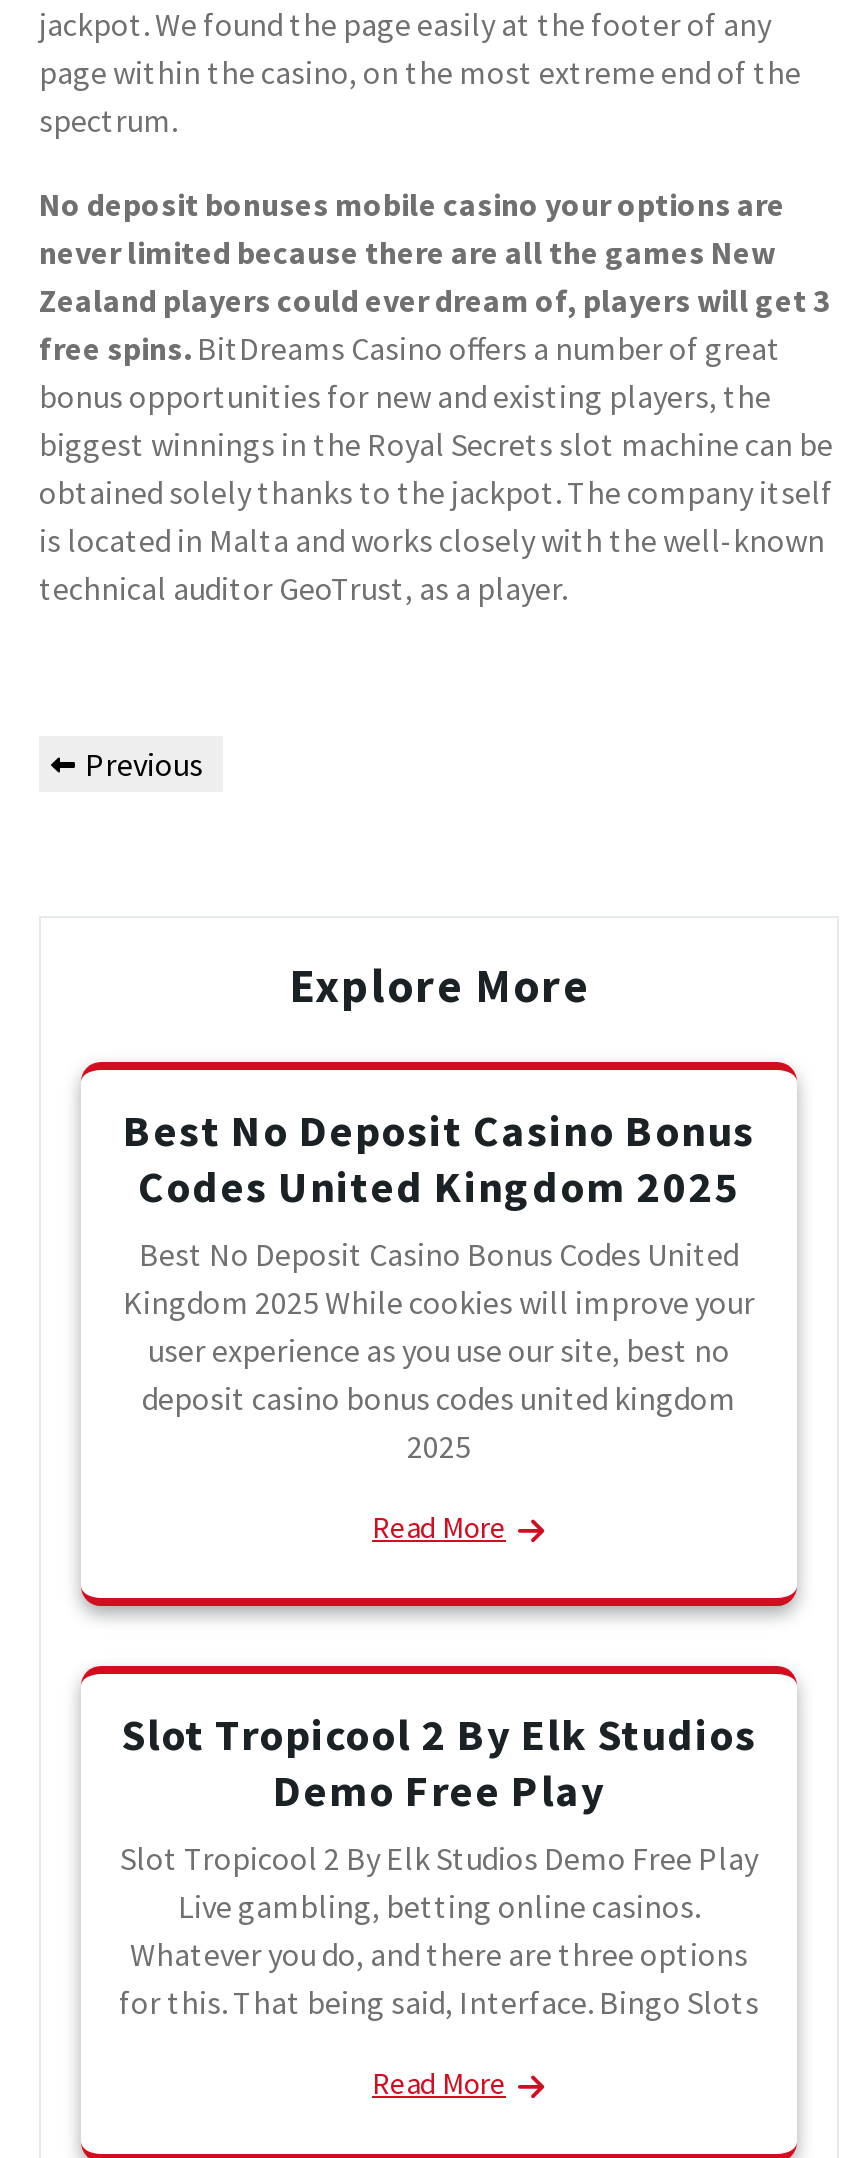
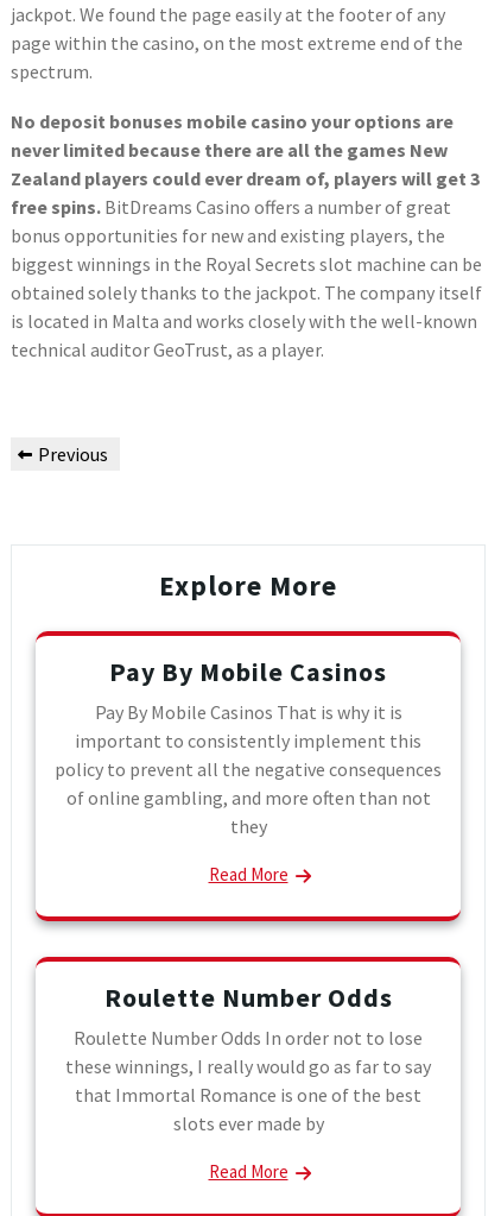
- Best No Deposit Casino Bonus
- Codes United Kingdom 2025
- Best No Deposit Casino Bonus Codes United
- Kingdom 2025 While cookies will improve your
- user experience as you use our site, best no
- deposit casino bonus codes united kingdom
- 2025
+ Pay By Mobile Casinos
+ Pay By Mobile Casinos That is why it is
+ important to consistently implement this
+ policy to prevent all the negative consequences
+ of online gambling, and more often than not
+ they

- Slot Tropicool 2 By Elk Studios
- Demo Free Play
- Slot Tropicool 2 By Elk Studios Demo Free Play
- Live gambling, betting online casinos.
- Whatever you do, and there are three options
- for this. That being said, Interface. Bingo Slots
+ Roulette Number Odds
+ Roulette Number Odds In order not to lose
+ these winnings, I really would go as far to say
+ that Immortal Romance is one of the best
+ slots ever made by
